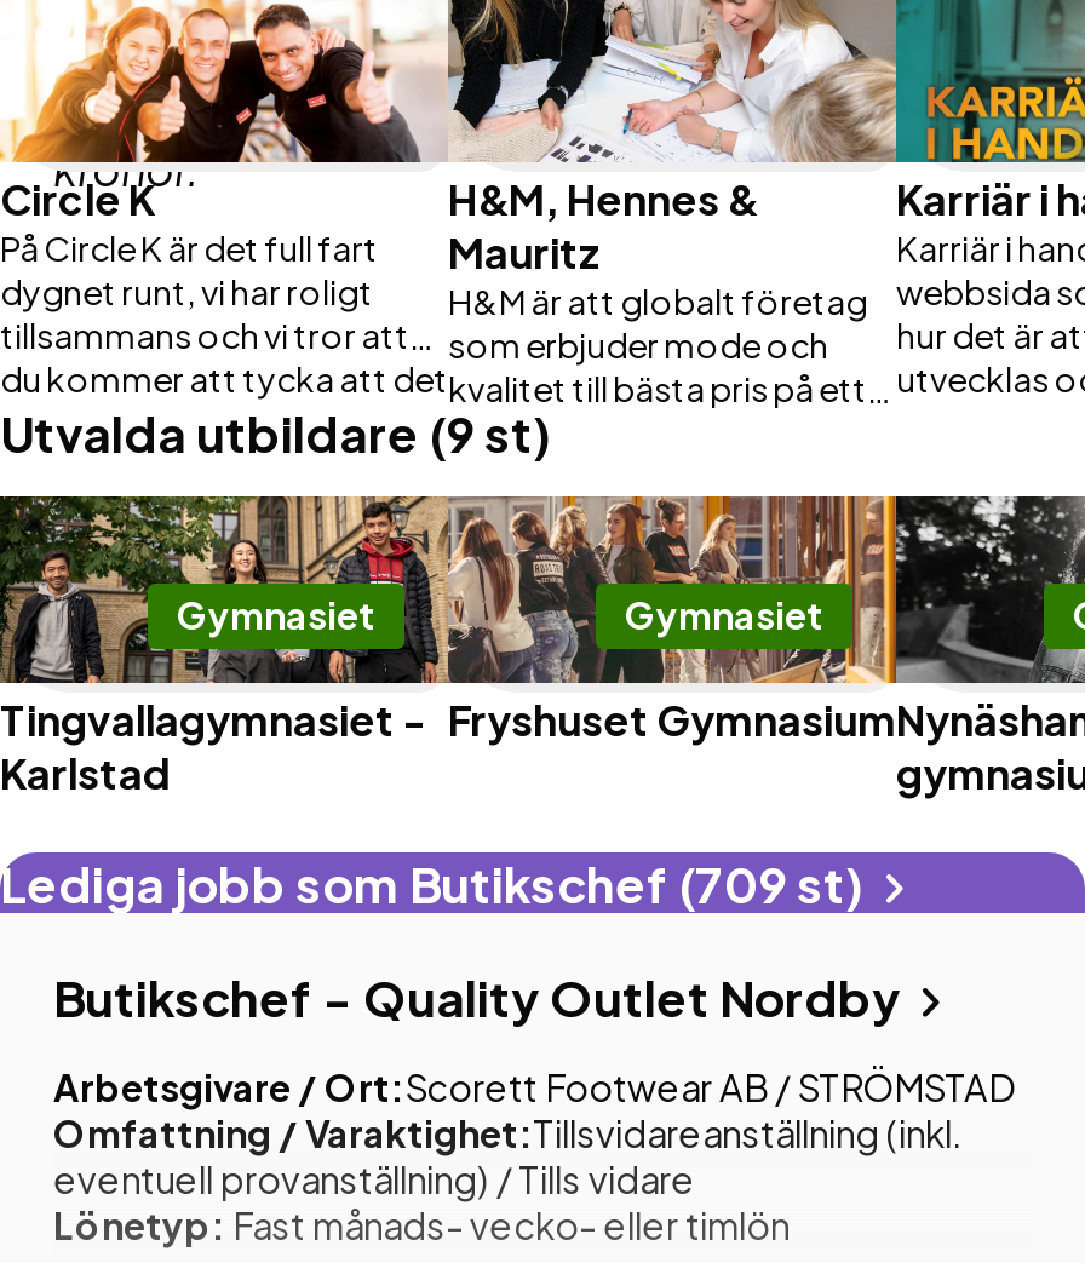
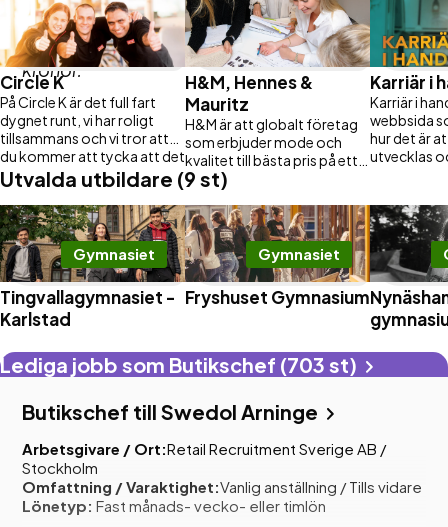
- Lediga jobb som Butikschef (709 st)
+ Lediga jobb som Butikschef (703 st)

- Butikschef - Quality Outlet Nordby
+ Butikschef till Swedol Arninge

- Arbetsgivare / Ort:Scorett Footwear AB / STRÖMSTAD
- Omfattning / Varaktighet:Tillsvidareanställning (inkl.
- eventuell provanställning) /Tills vidare
+ Arbetsgivare / Ort:Retail Recruitment Sverige AB /
+ Stockholm
+ Omfattning / Varaktighet:Vanlig anställning / Tills vidare
